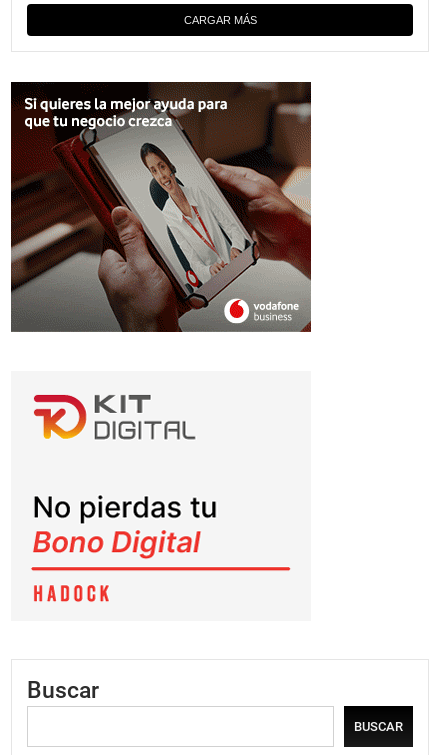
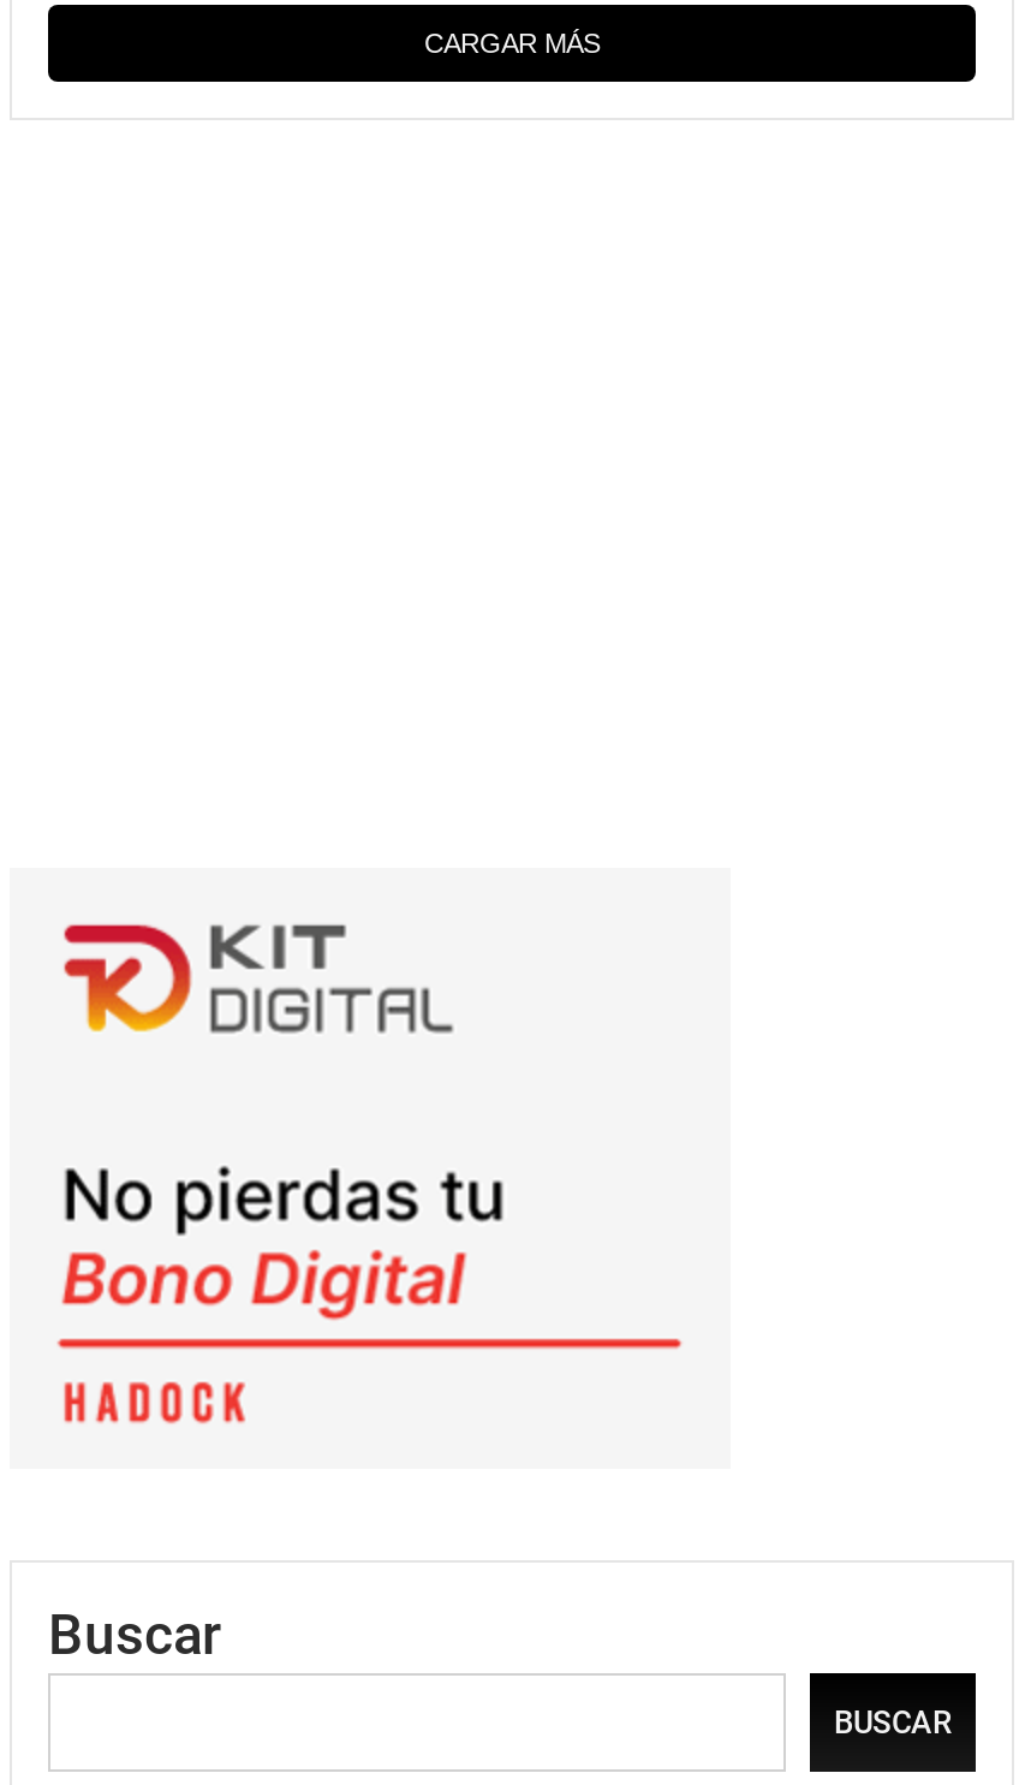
- [image]
